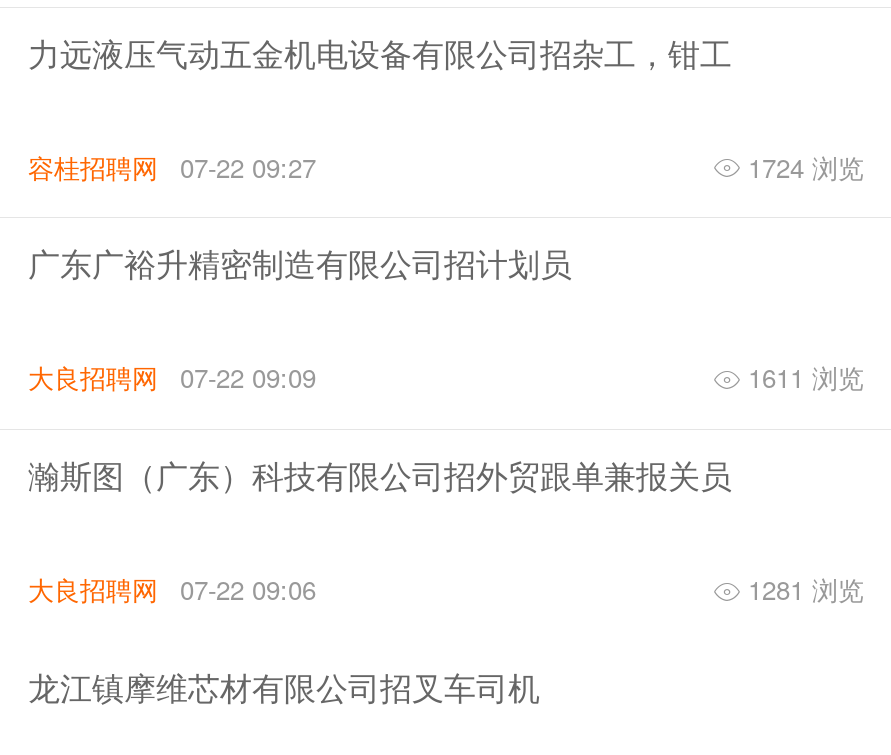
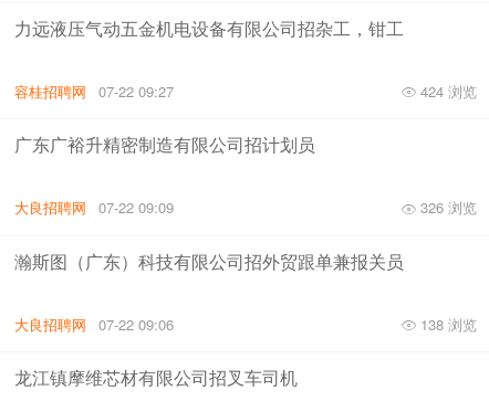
- 1724 浏览
+ 424 浏览

- 1611 浏览
+ 326 浏览

- 1281 浏览
+ 138 浏览
